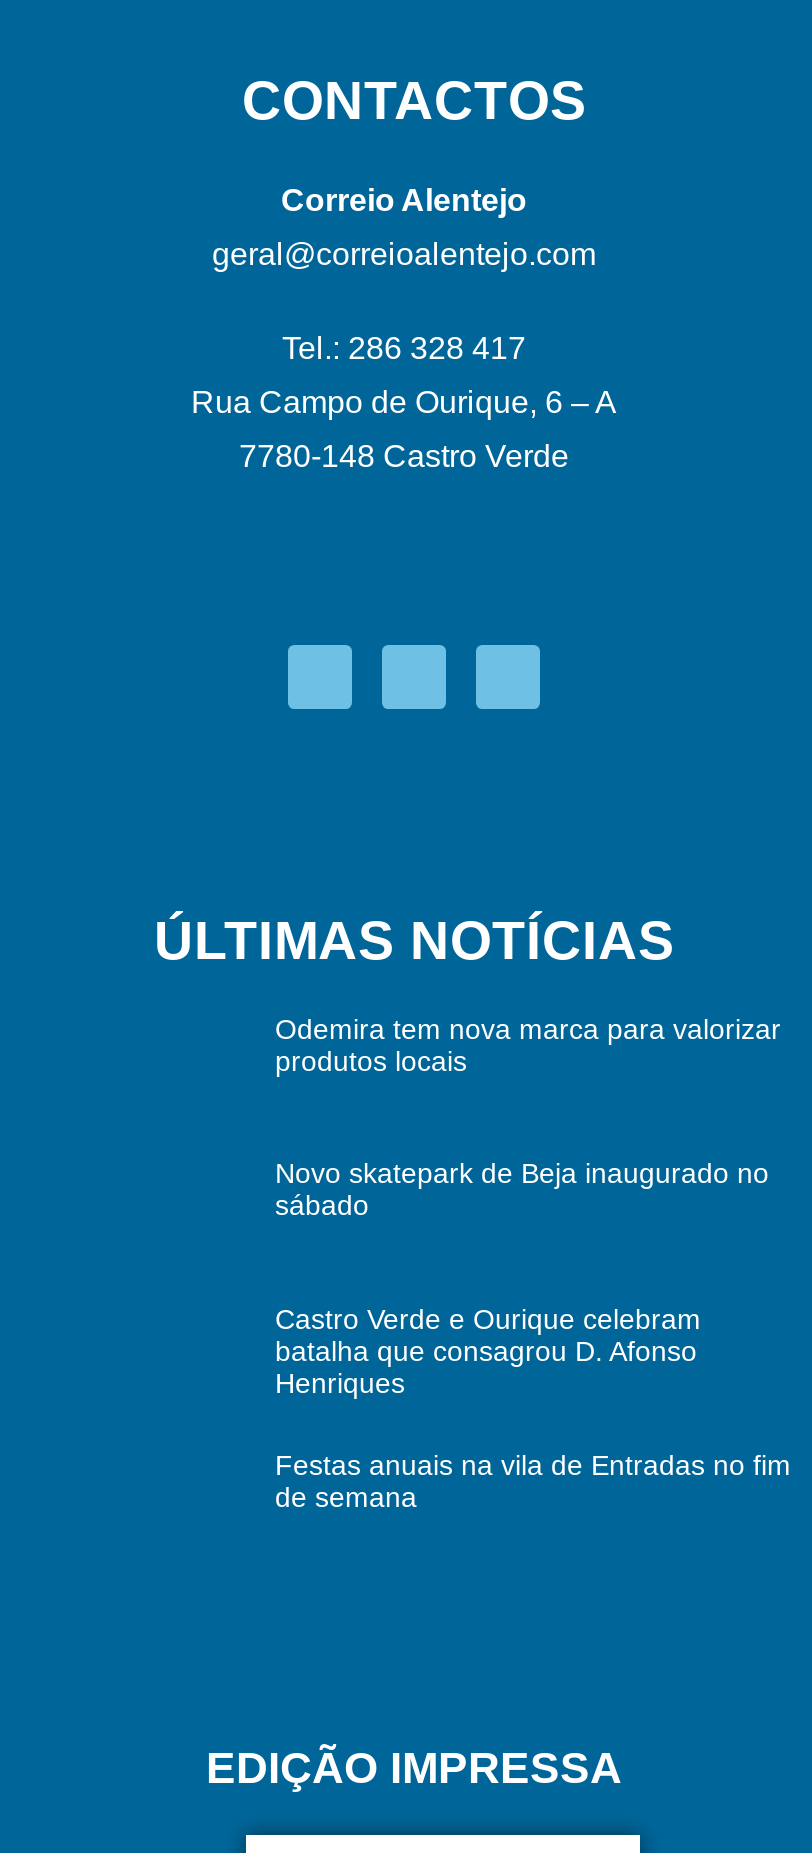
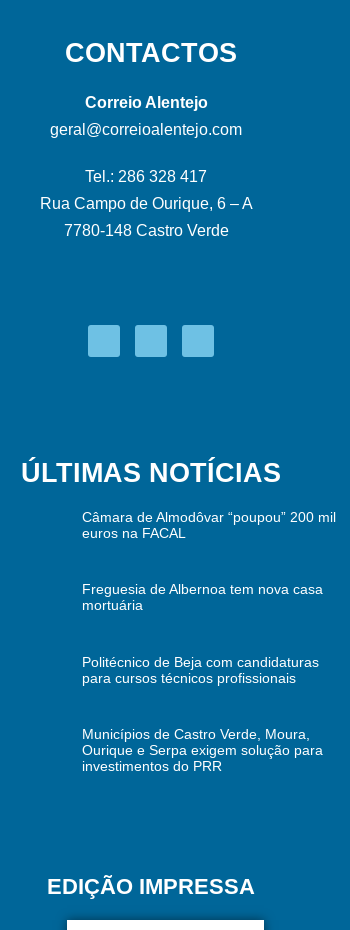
- Odemira tem nova marca para valorizar
- produtos locais
+ Câmara de Almodôvar “poupou” 200 mil
+ euros na FACAL

- Novo skatepark de Beja inaugurado no
- sábado
+ Freguesia de Albernoa tem nova casa
+ mortuária

- Castro Verde e Ourique celebram
- batalha que consagrou D. Afonso
- Henriques
+ Politécnico de Beja com candidaturas
+ para cursos técnicos profissionais

- Festas anuais na vila de Entradas no fim
- de semana
+ Municípios de Castro Verde, Moura,
+ Ourique e Serpa exigem solução para
+ investimentos do PRR
